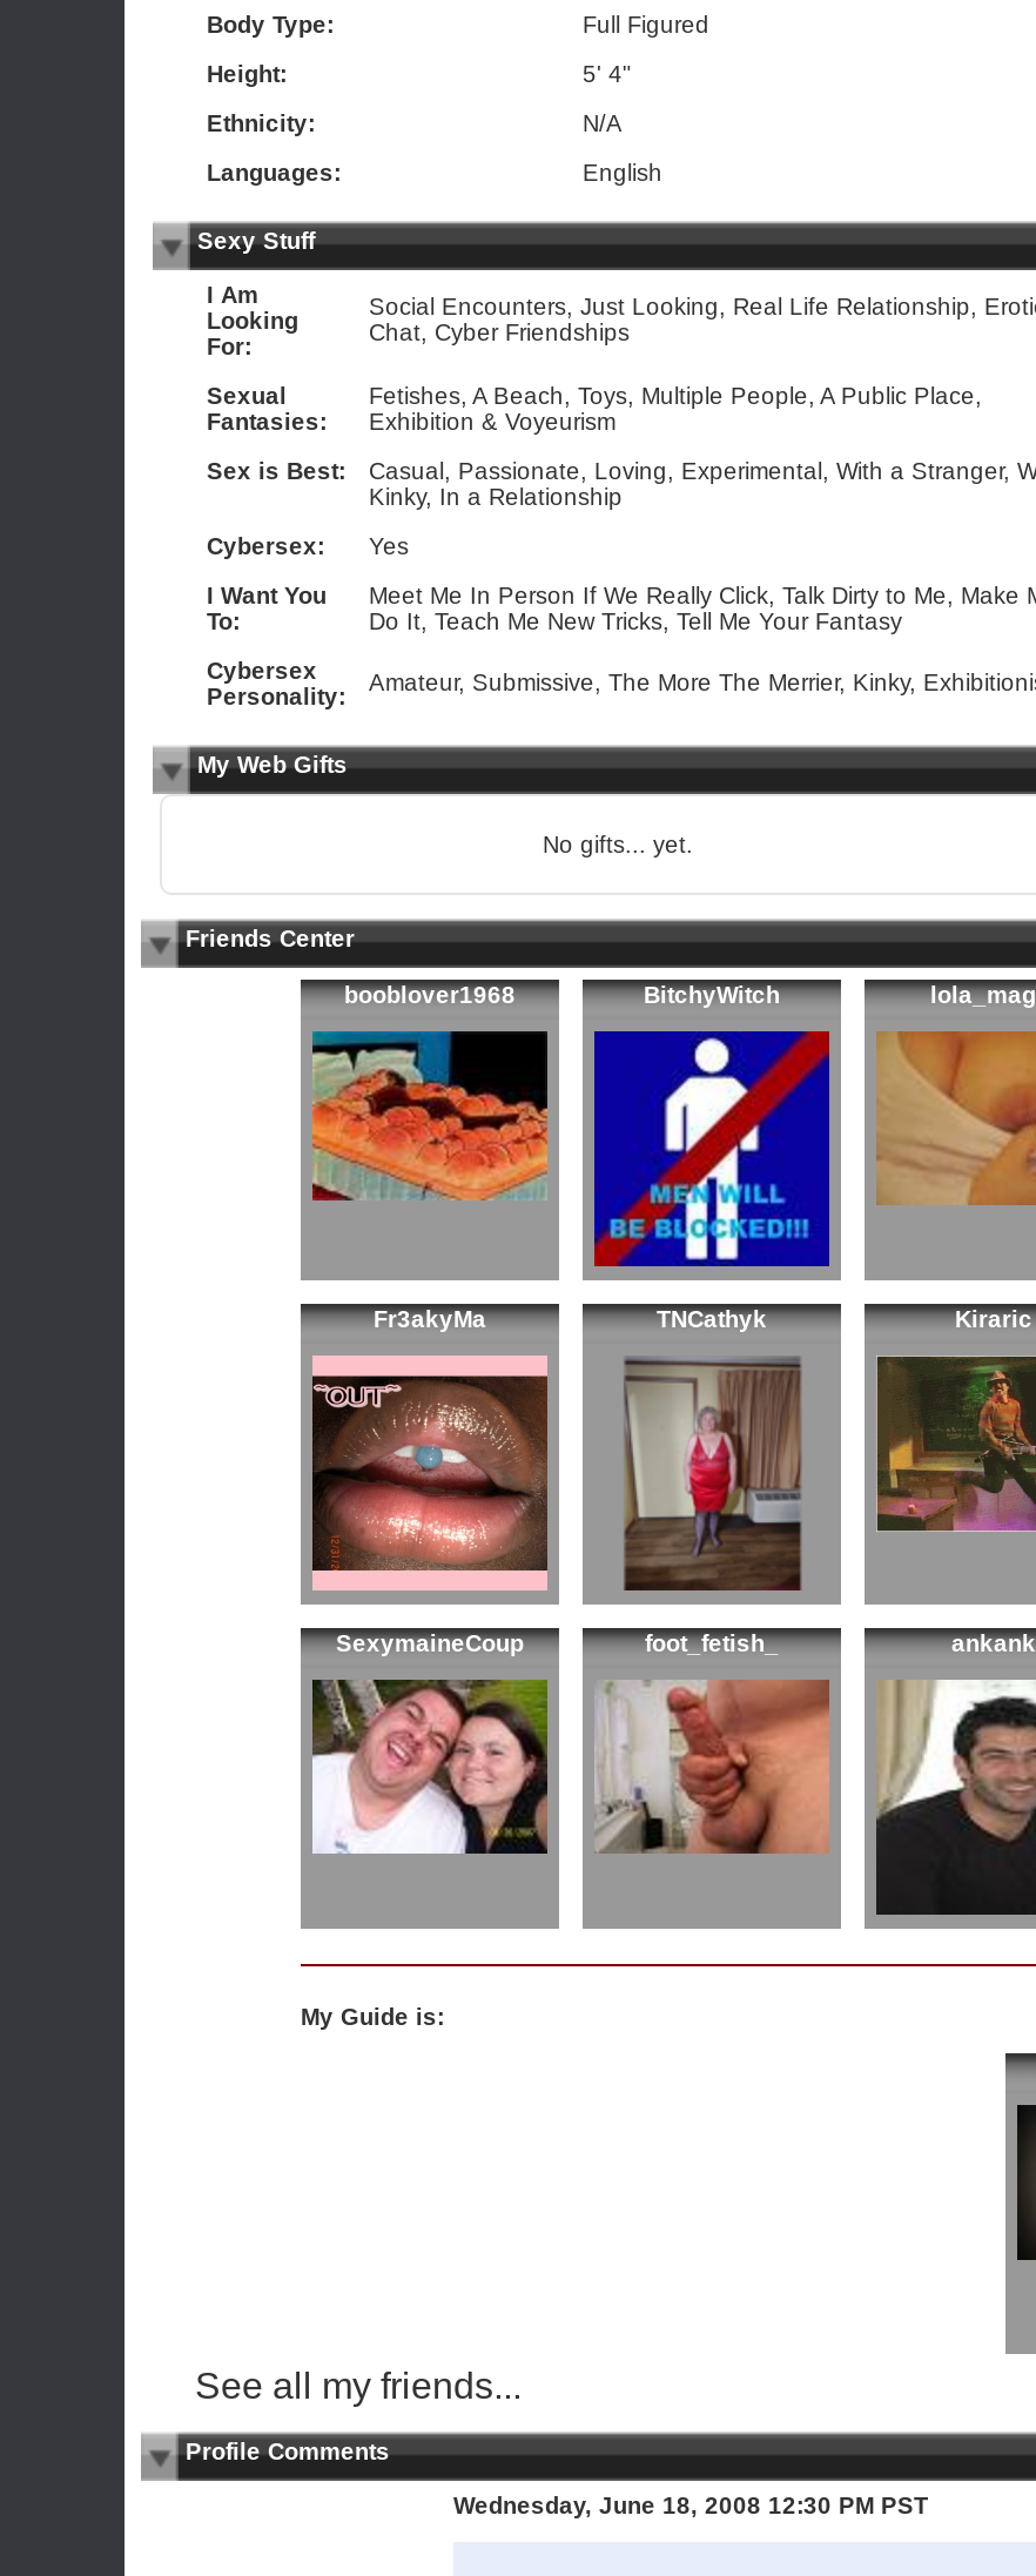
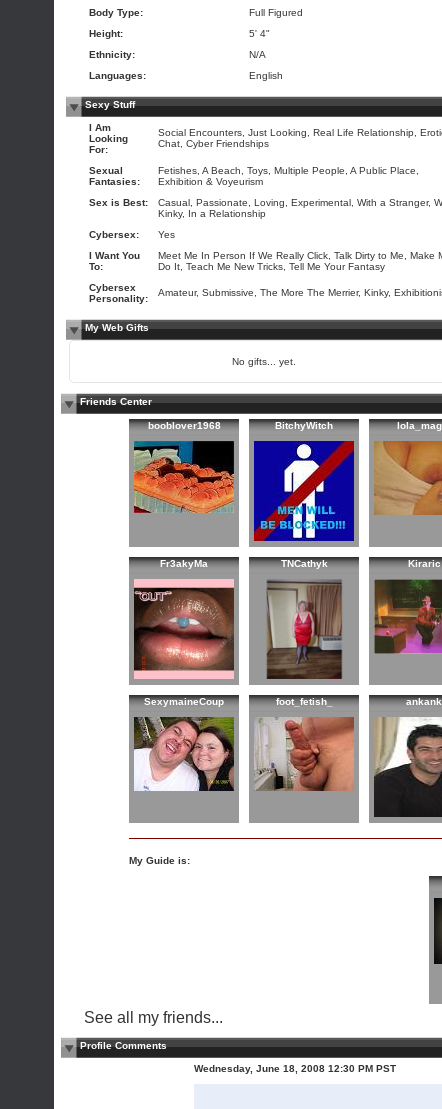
- [image]
+ [image]
